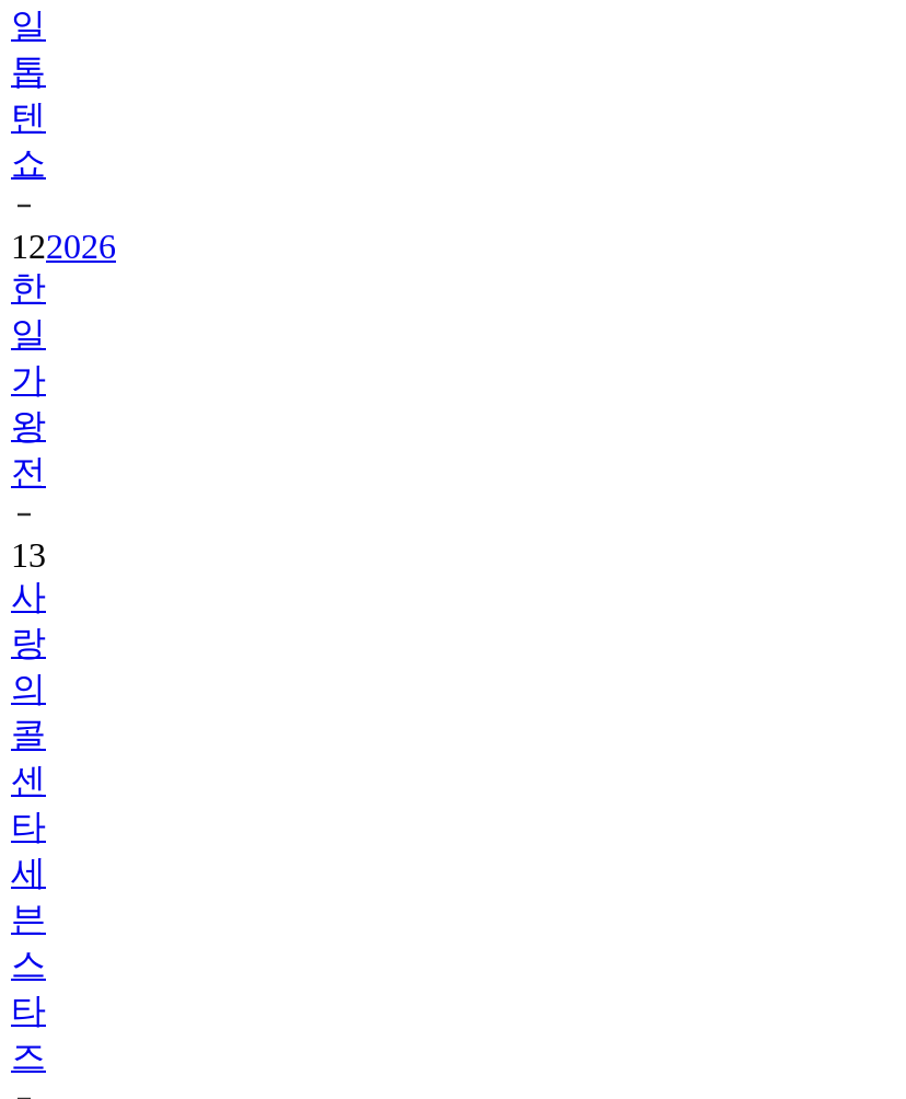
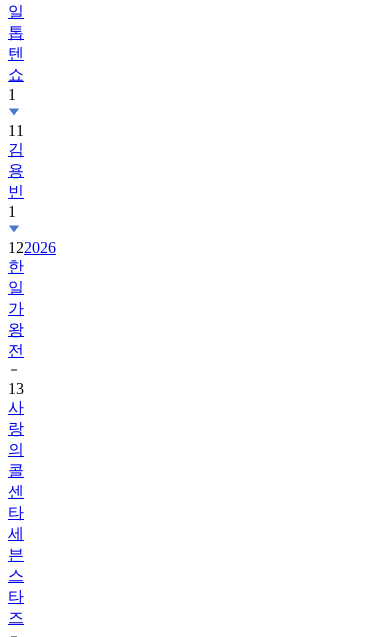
+ 1
+ 11
+ 김
+ 용
+ 빈
+ 1
